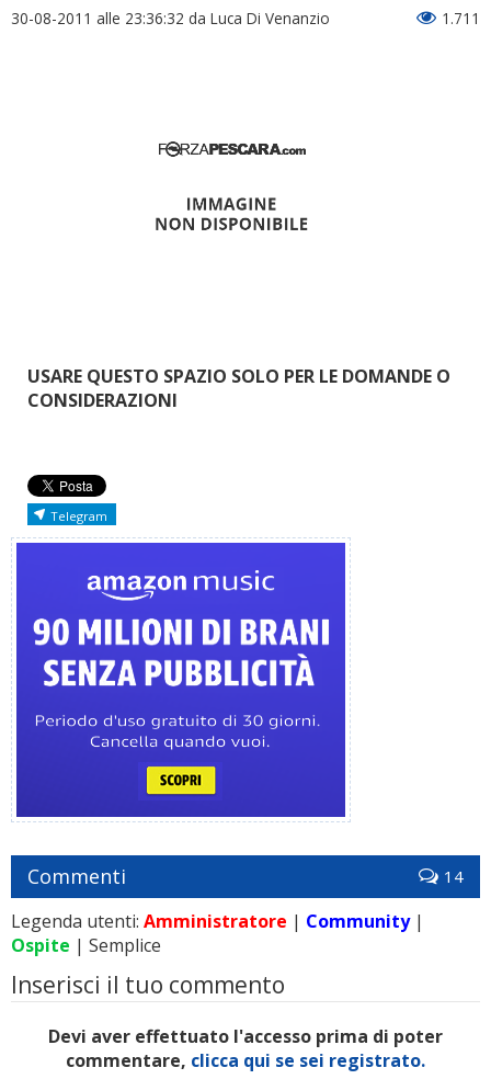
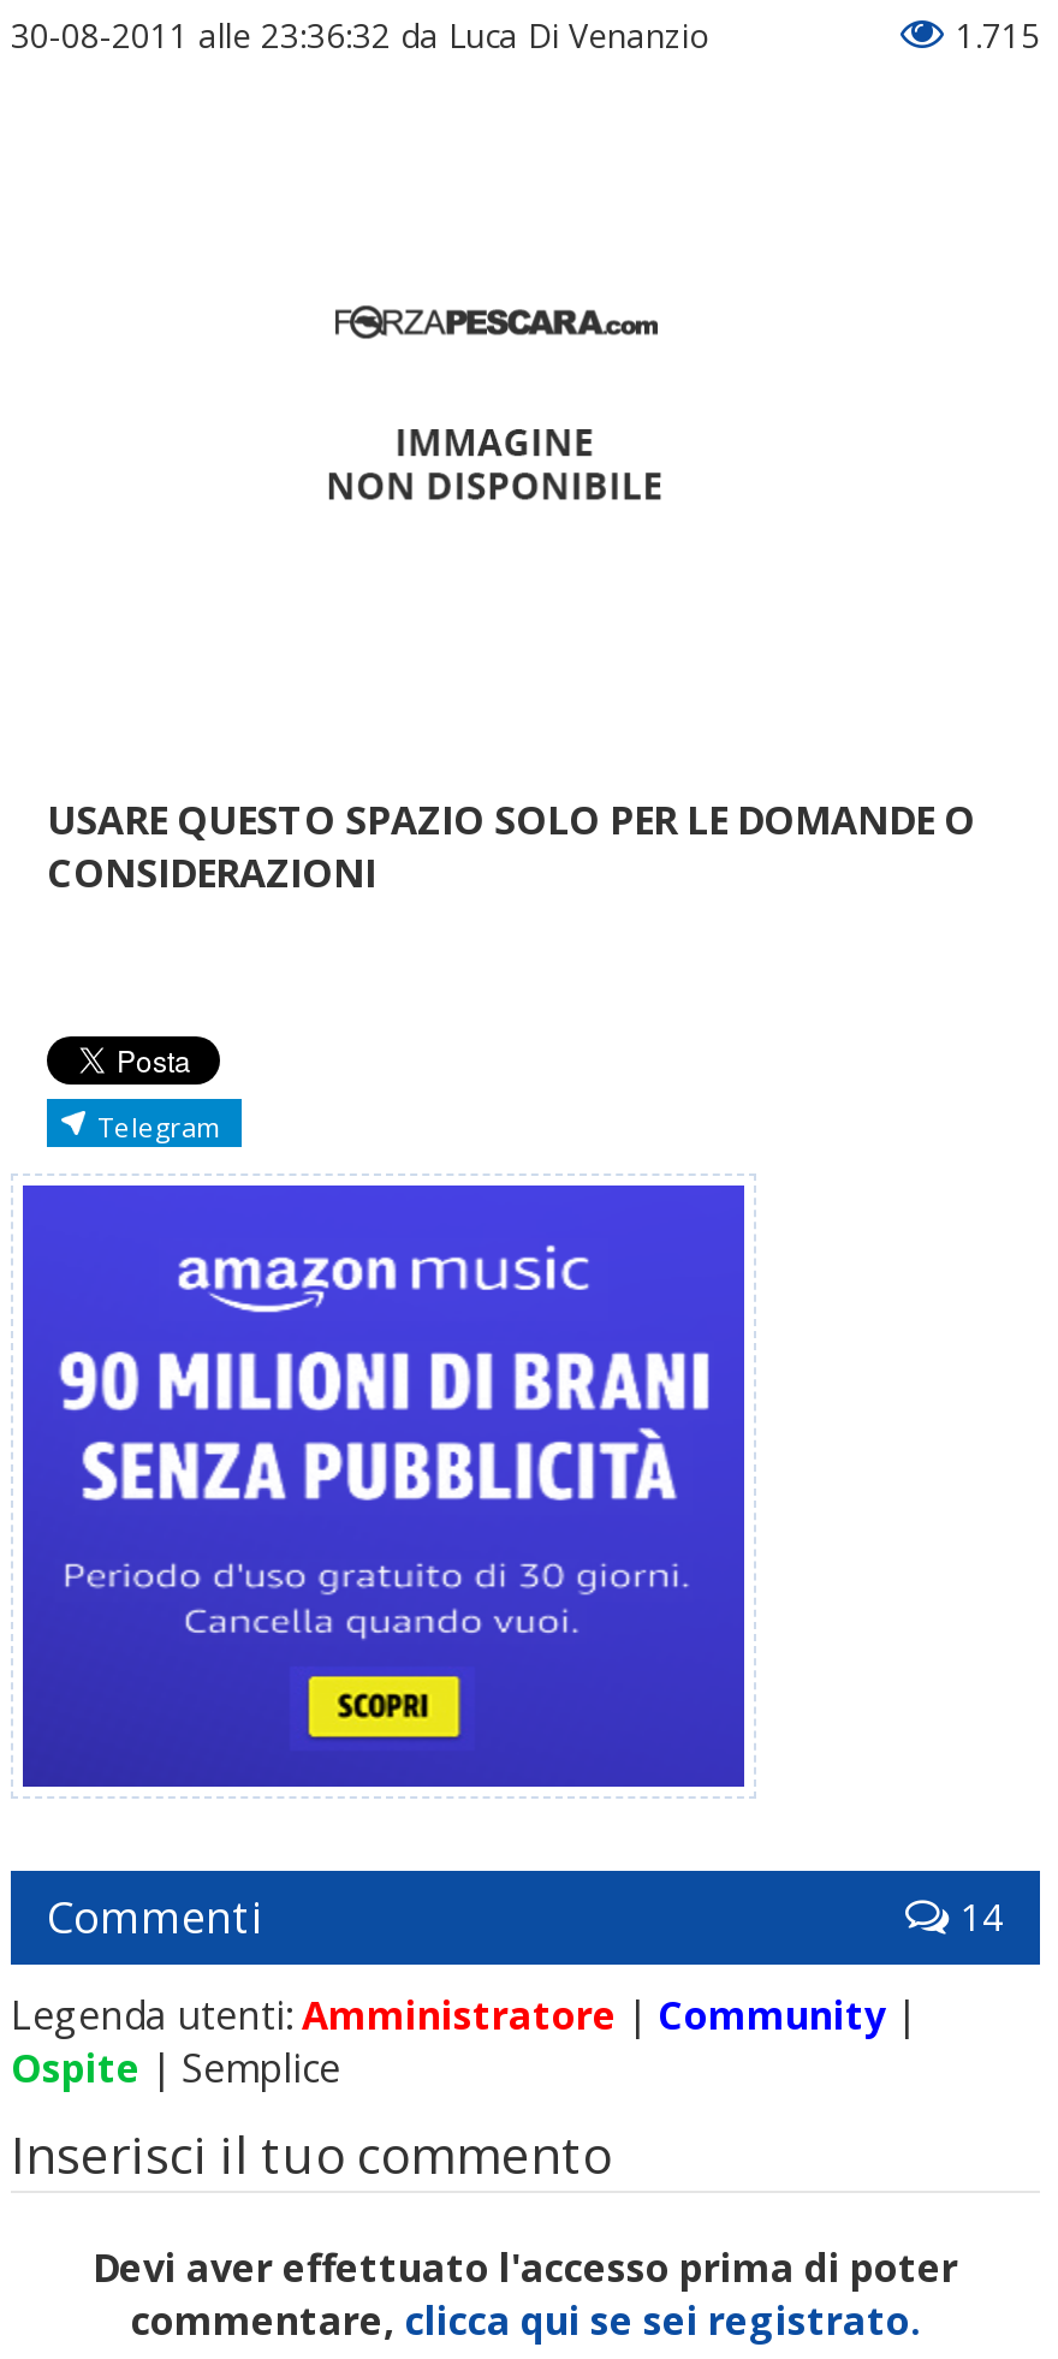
- 1.711
+ 1.715
